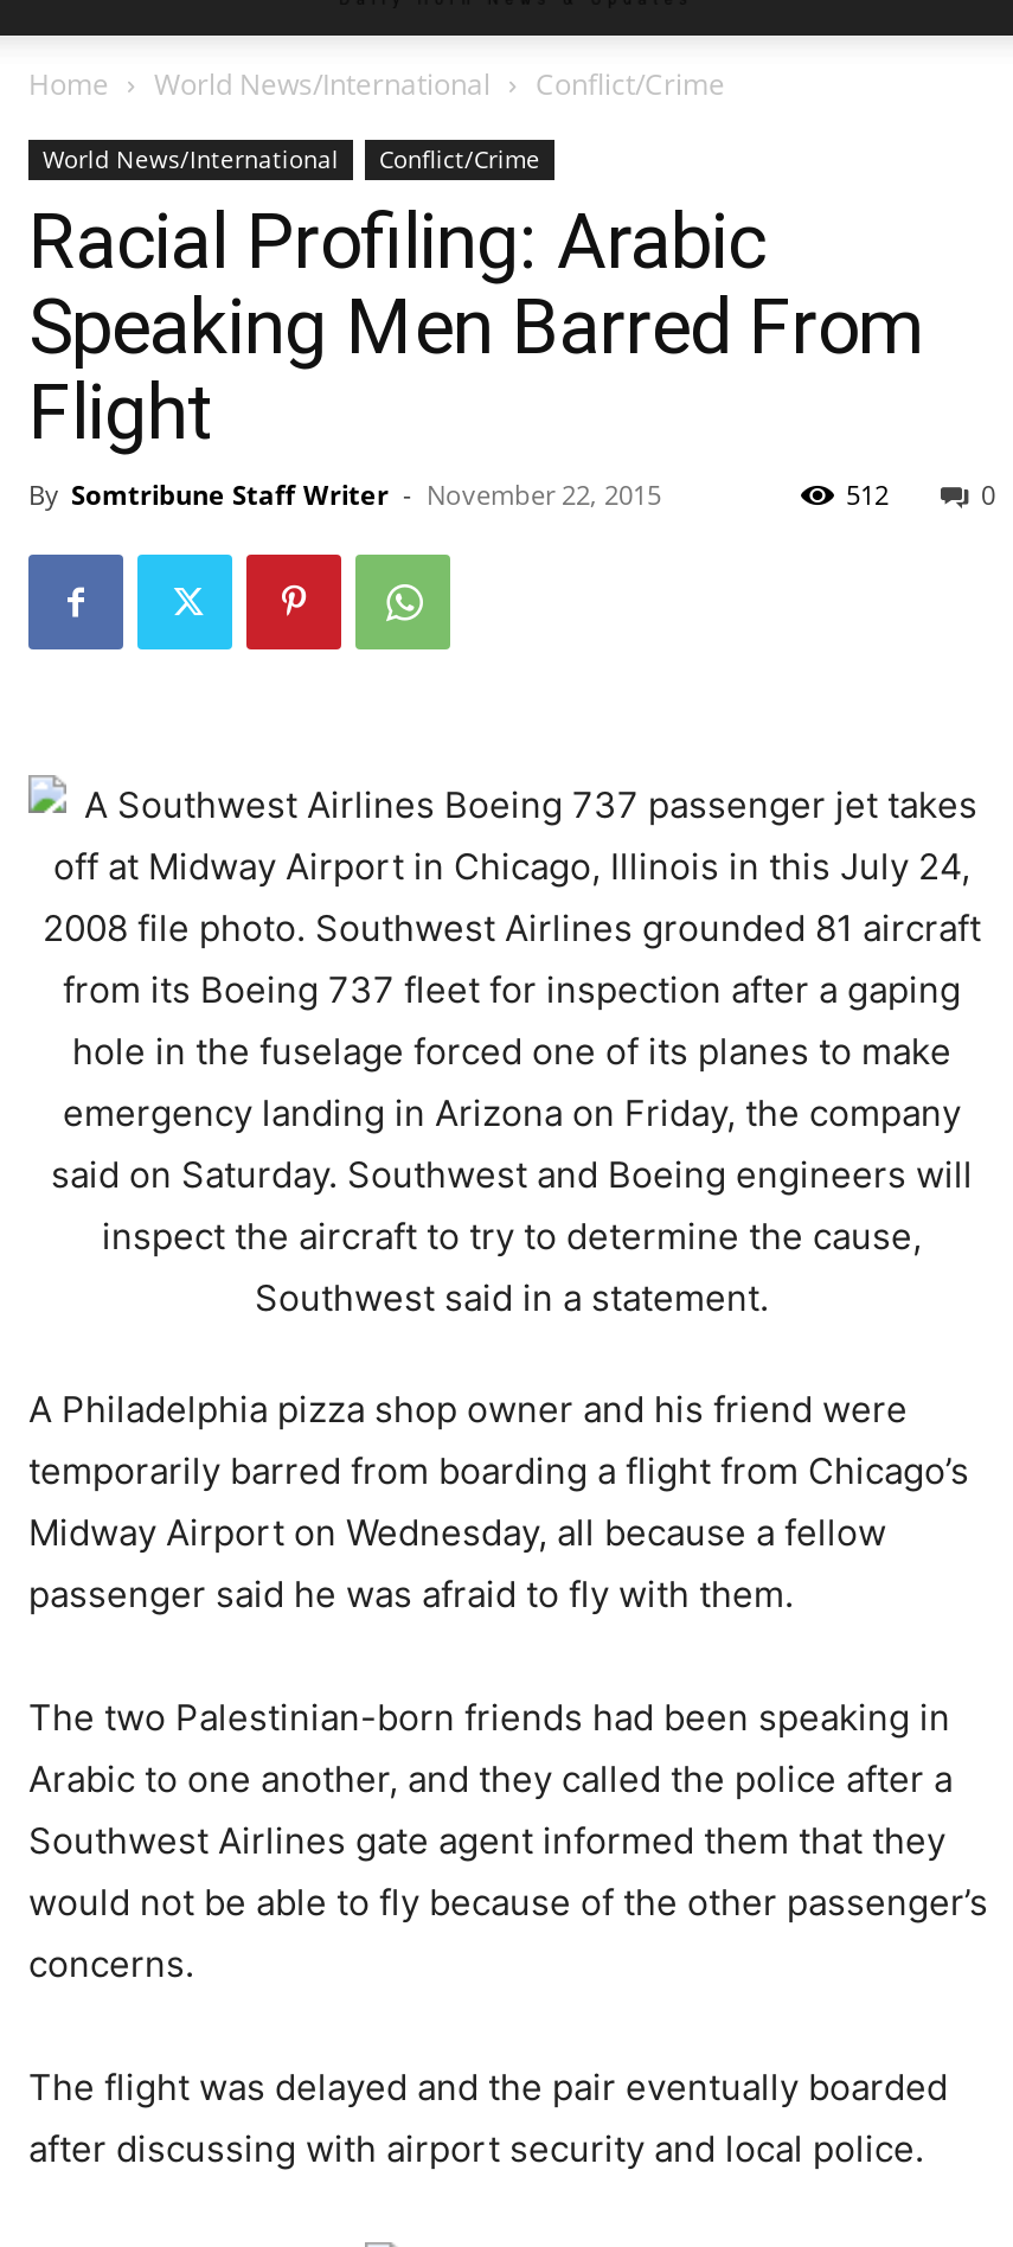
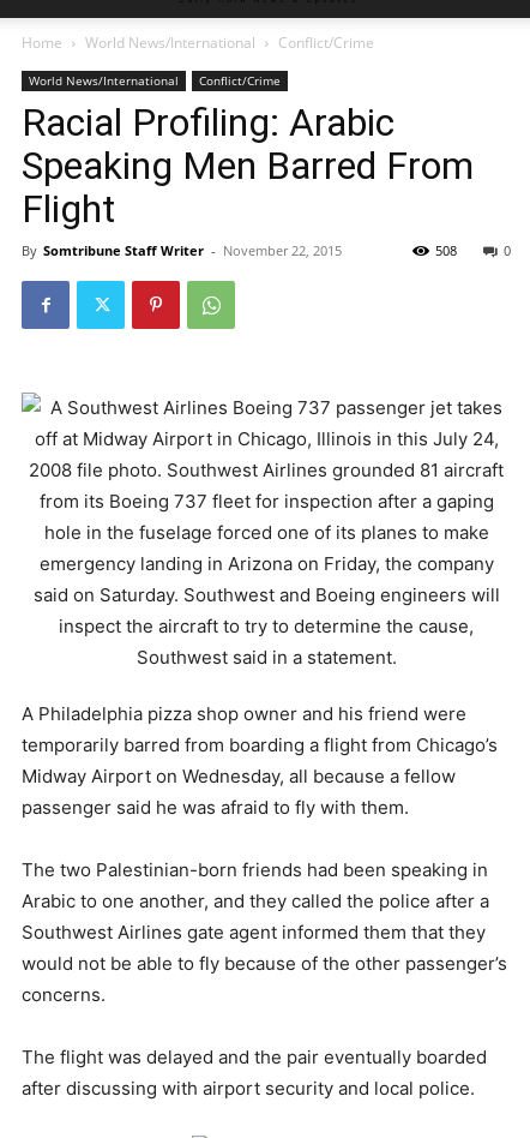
- 512
+ 508
